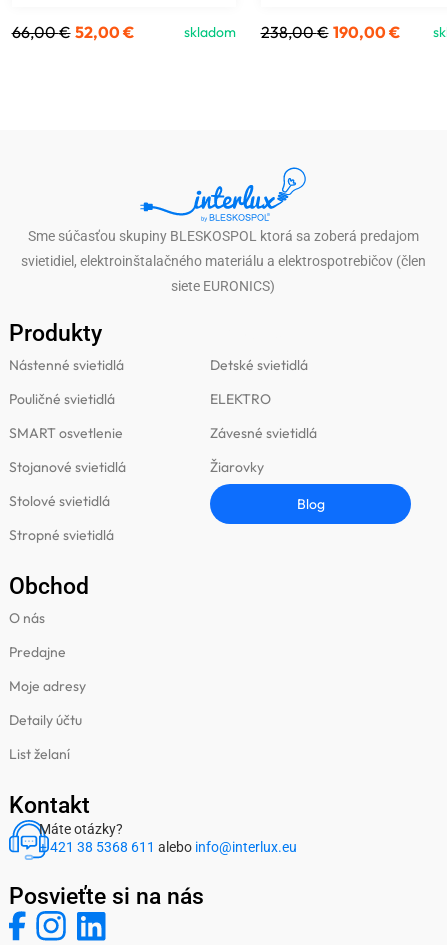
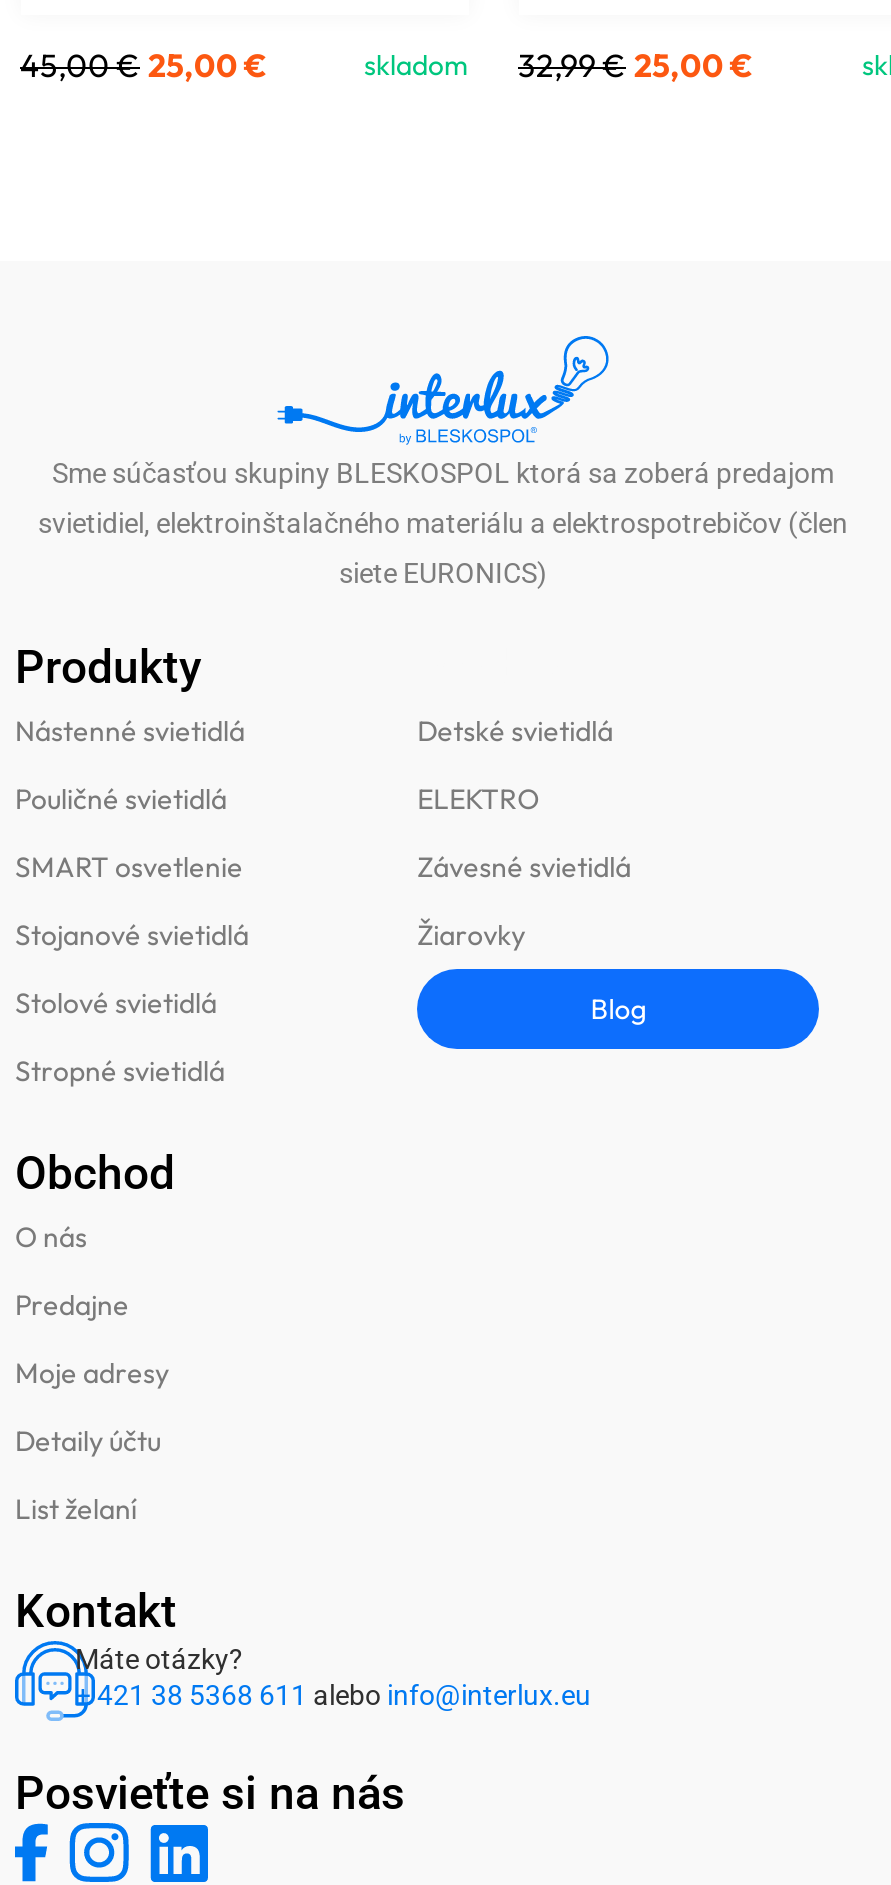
- 66,00€ 52,00 €
+ 45,00€ 25,00 €

- 238,00€ 190,00 €
+ 32,99€ 25,00 €
